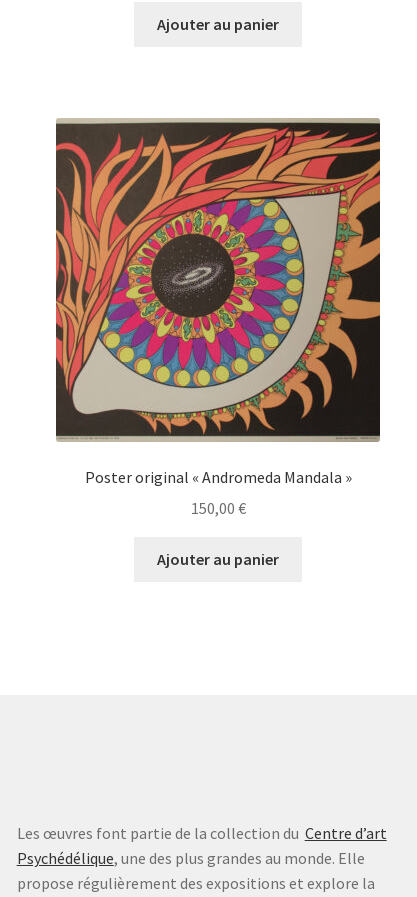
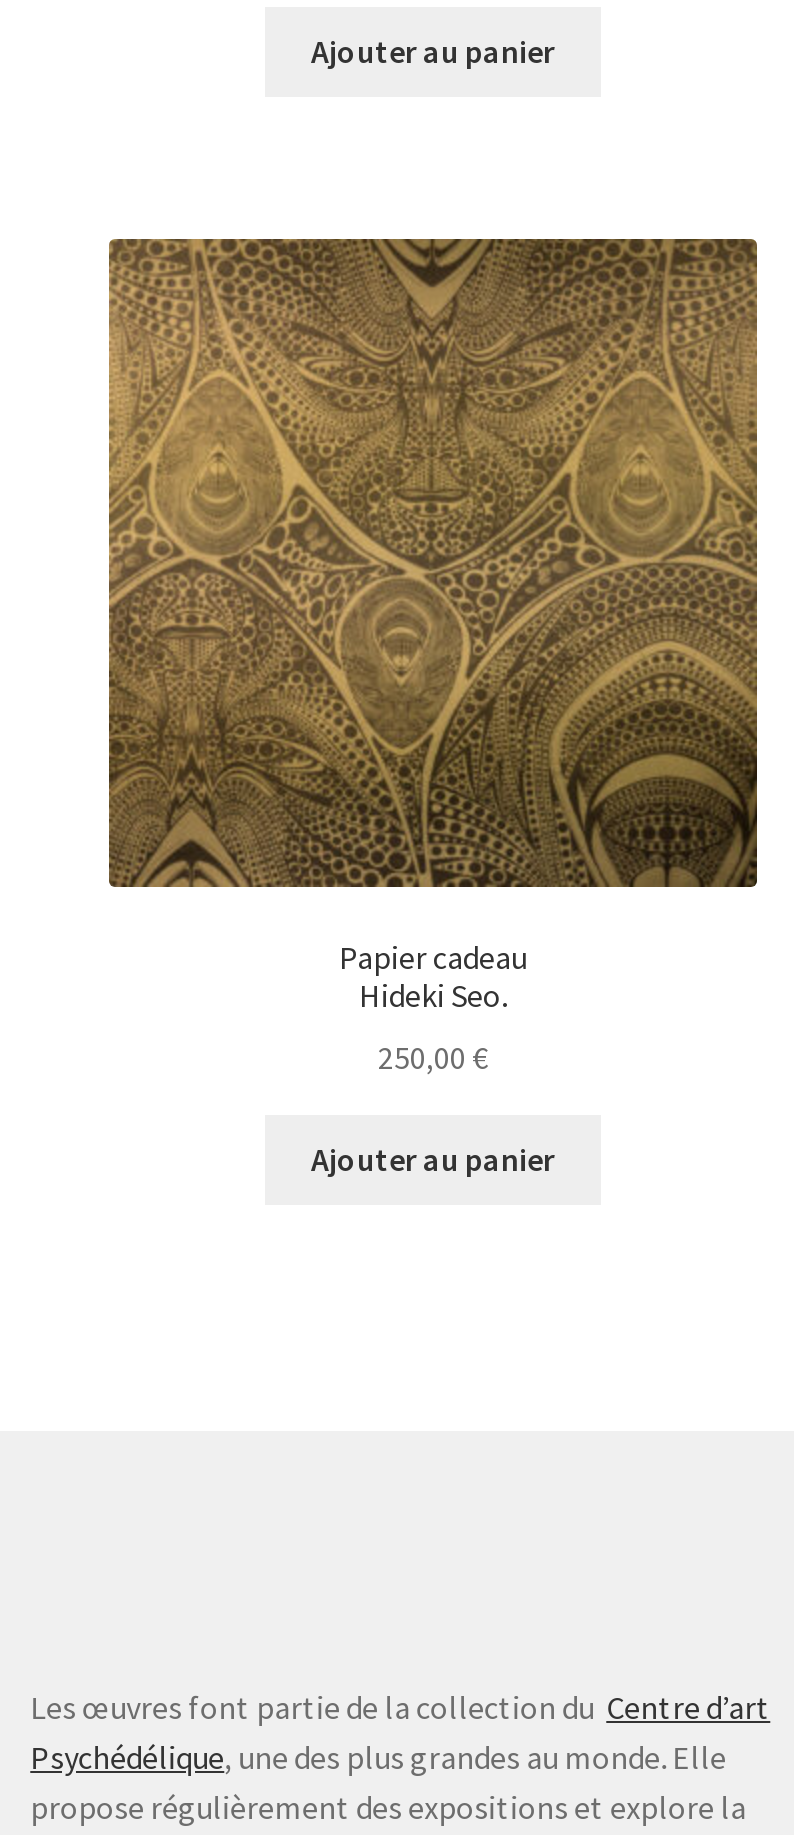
- [image]
- Poster original « Andromeda Mandala »
+ [image]
+ Papier cadeau
+ Hideki Seo.

- 150,00 €
+ 250,00 €
